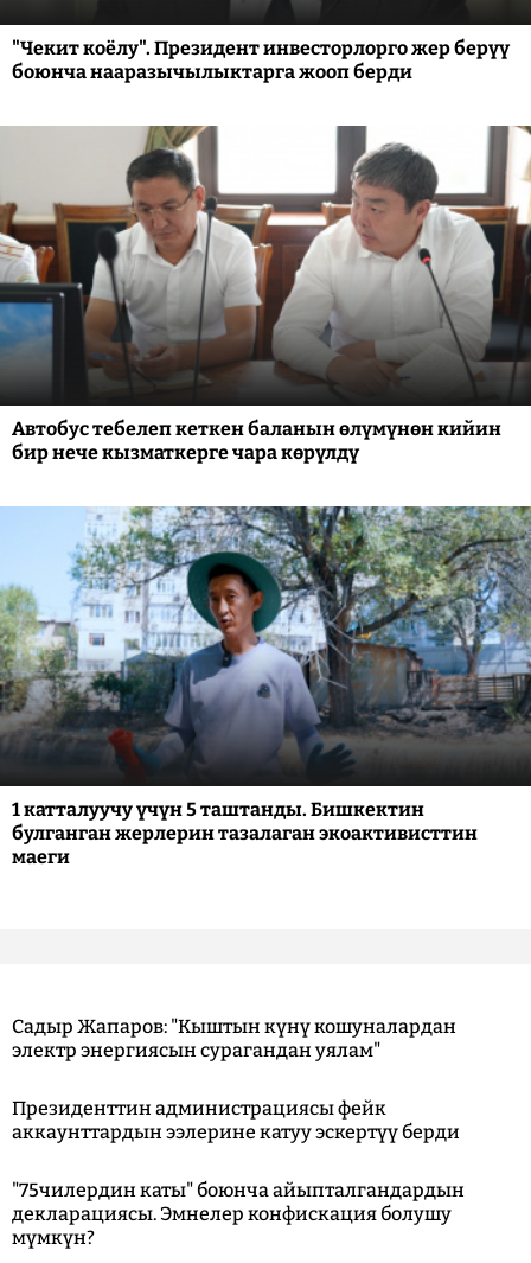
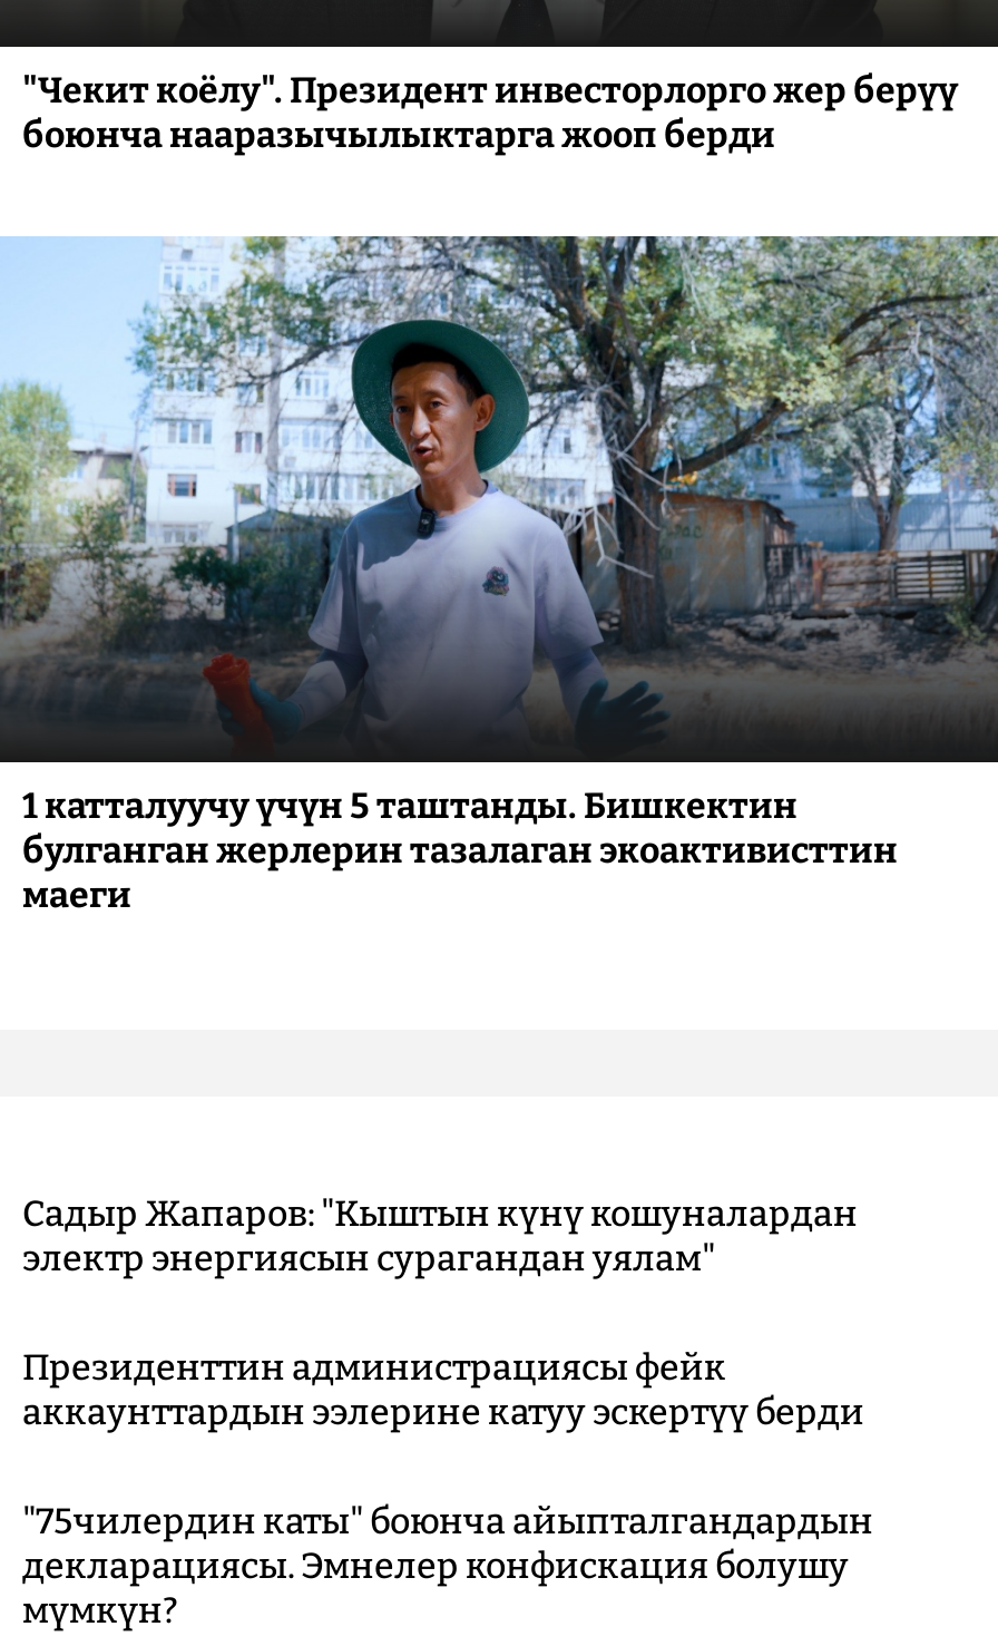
- [image]
- Автобус тебелеп кеткен баланын өлүмүнөн кийин
- бир нече кызматкерге чара көрүлдү
